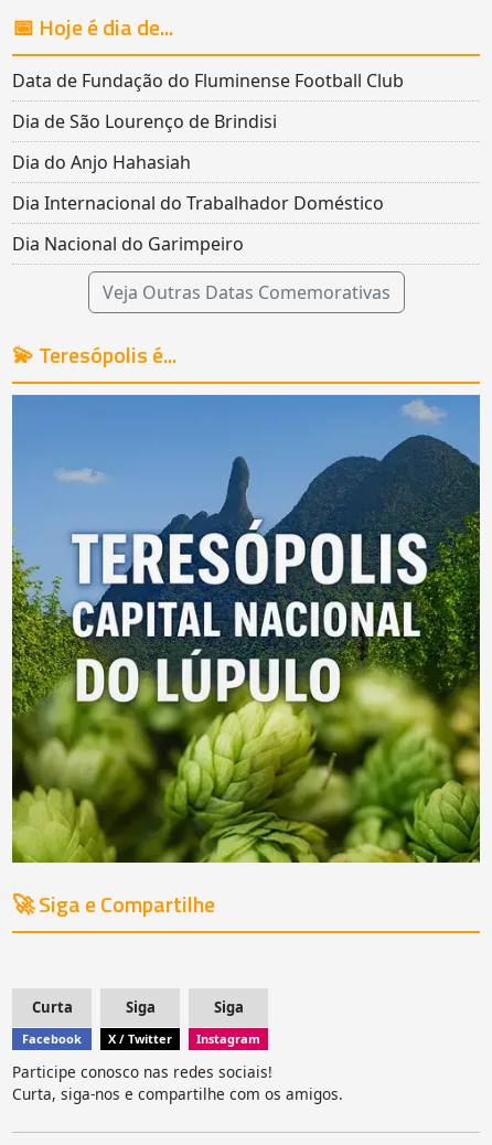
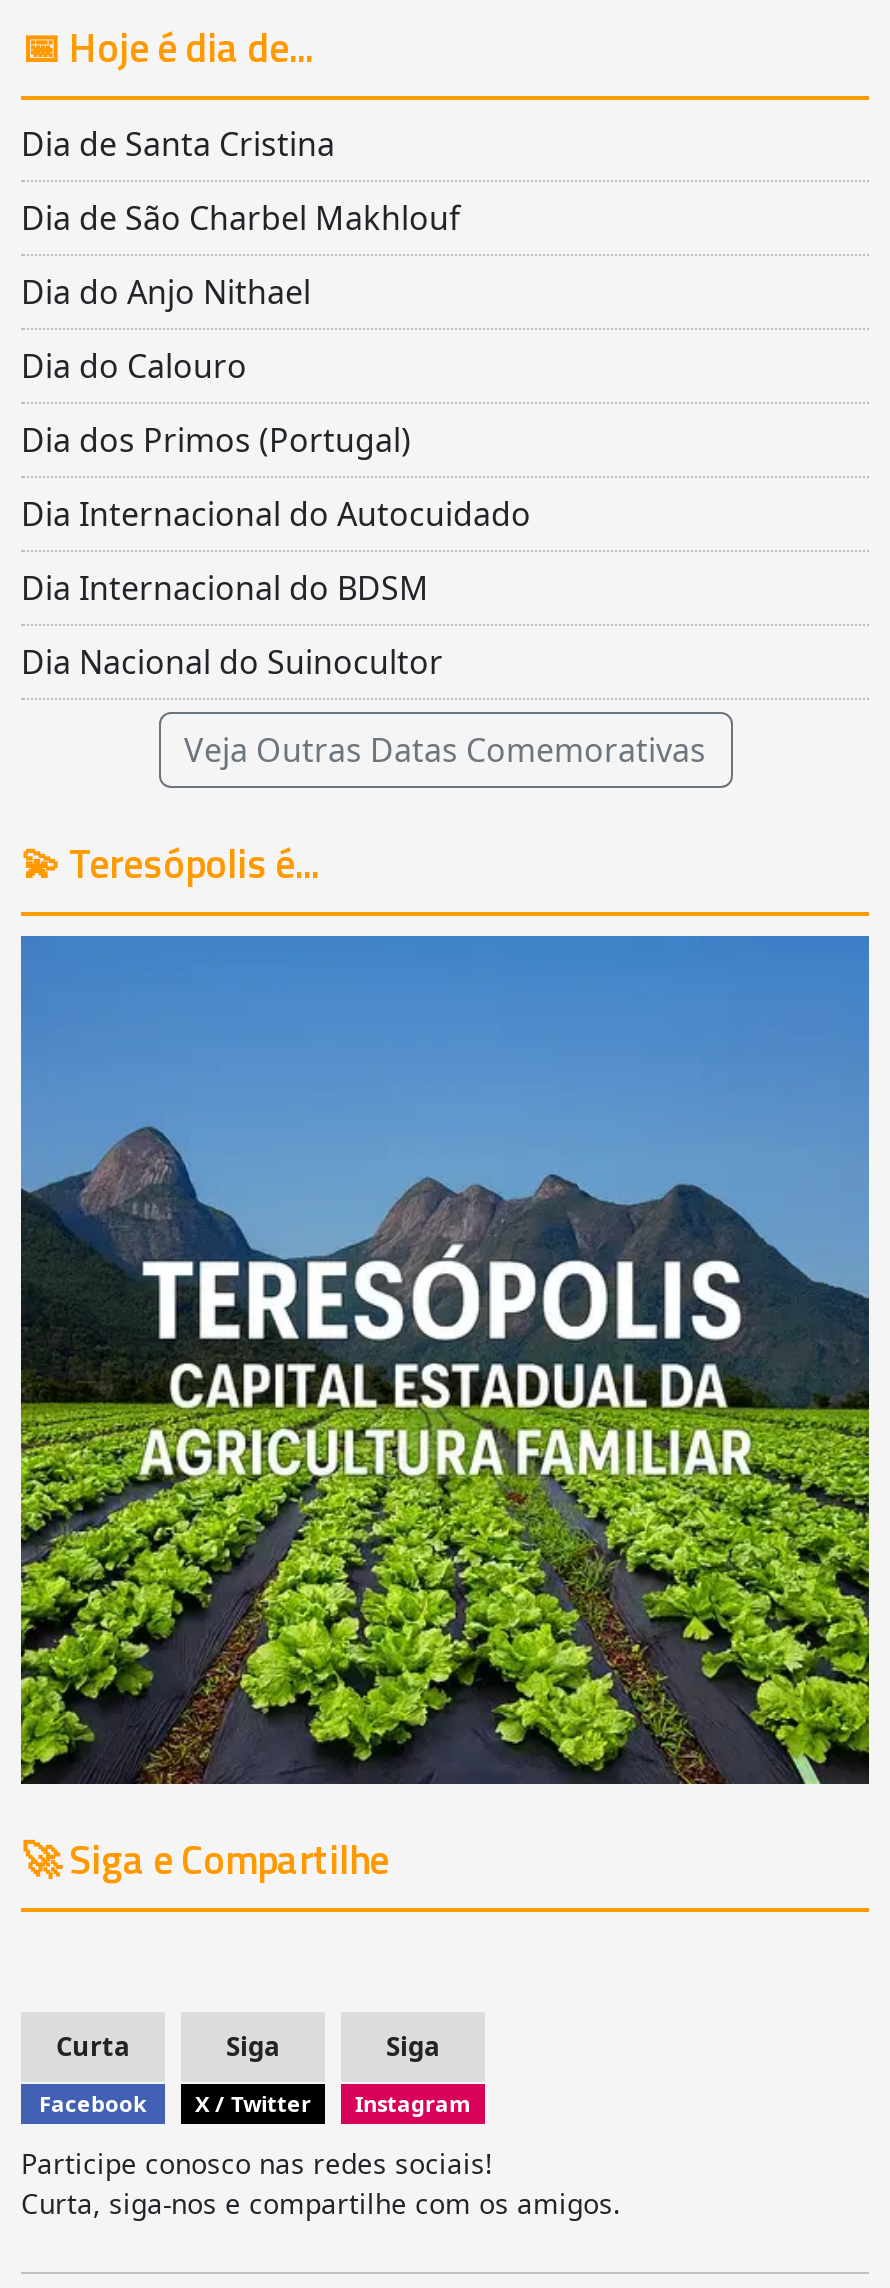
- Data de Fundação do Fluminense Football Club
- Dia de São Lourenço de Brindisi
- Dia do Anjo Hahasiah
- Dia Internacional do Trabalhador Doméstico
- Dia Nacional do Garimpeiro
+ Dia de Santa Cristina
+ Dia de São Charbel Makhlouf
+ Dia do Anjo Nithael
+ Dia do Calouro
+ Dia dos Primos (Portugal)
+ Dia Internacional do Autocuidado
+ Dia Internacional do BDSM
+ Dia Nacional do Suinocultor

- [image]
+ [image]
